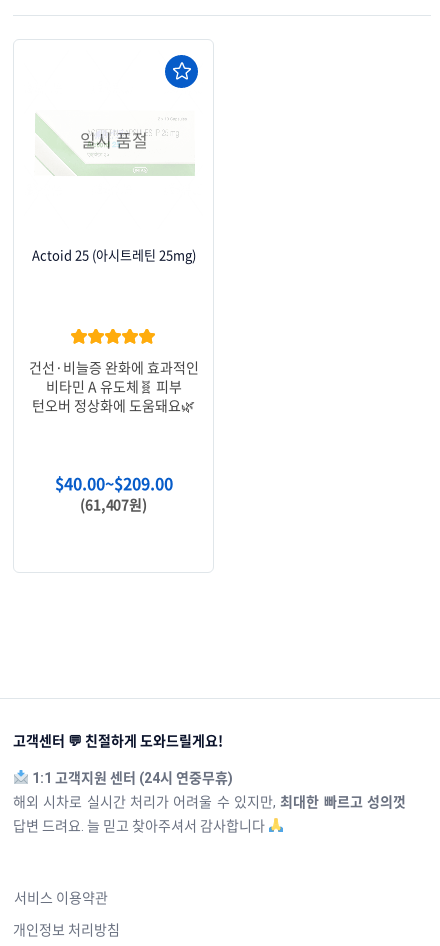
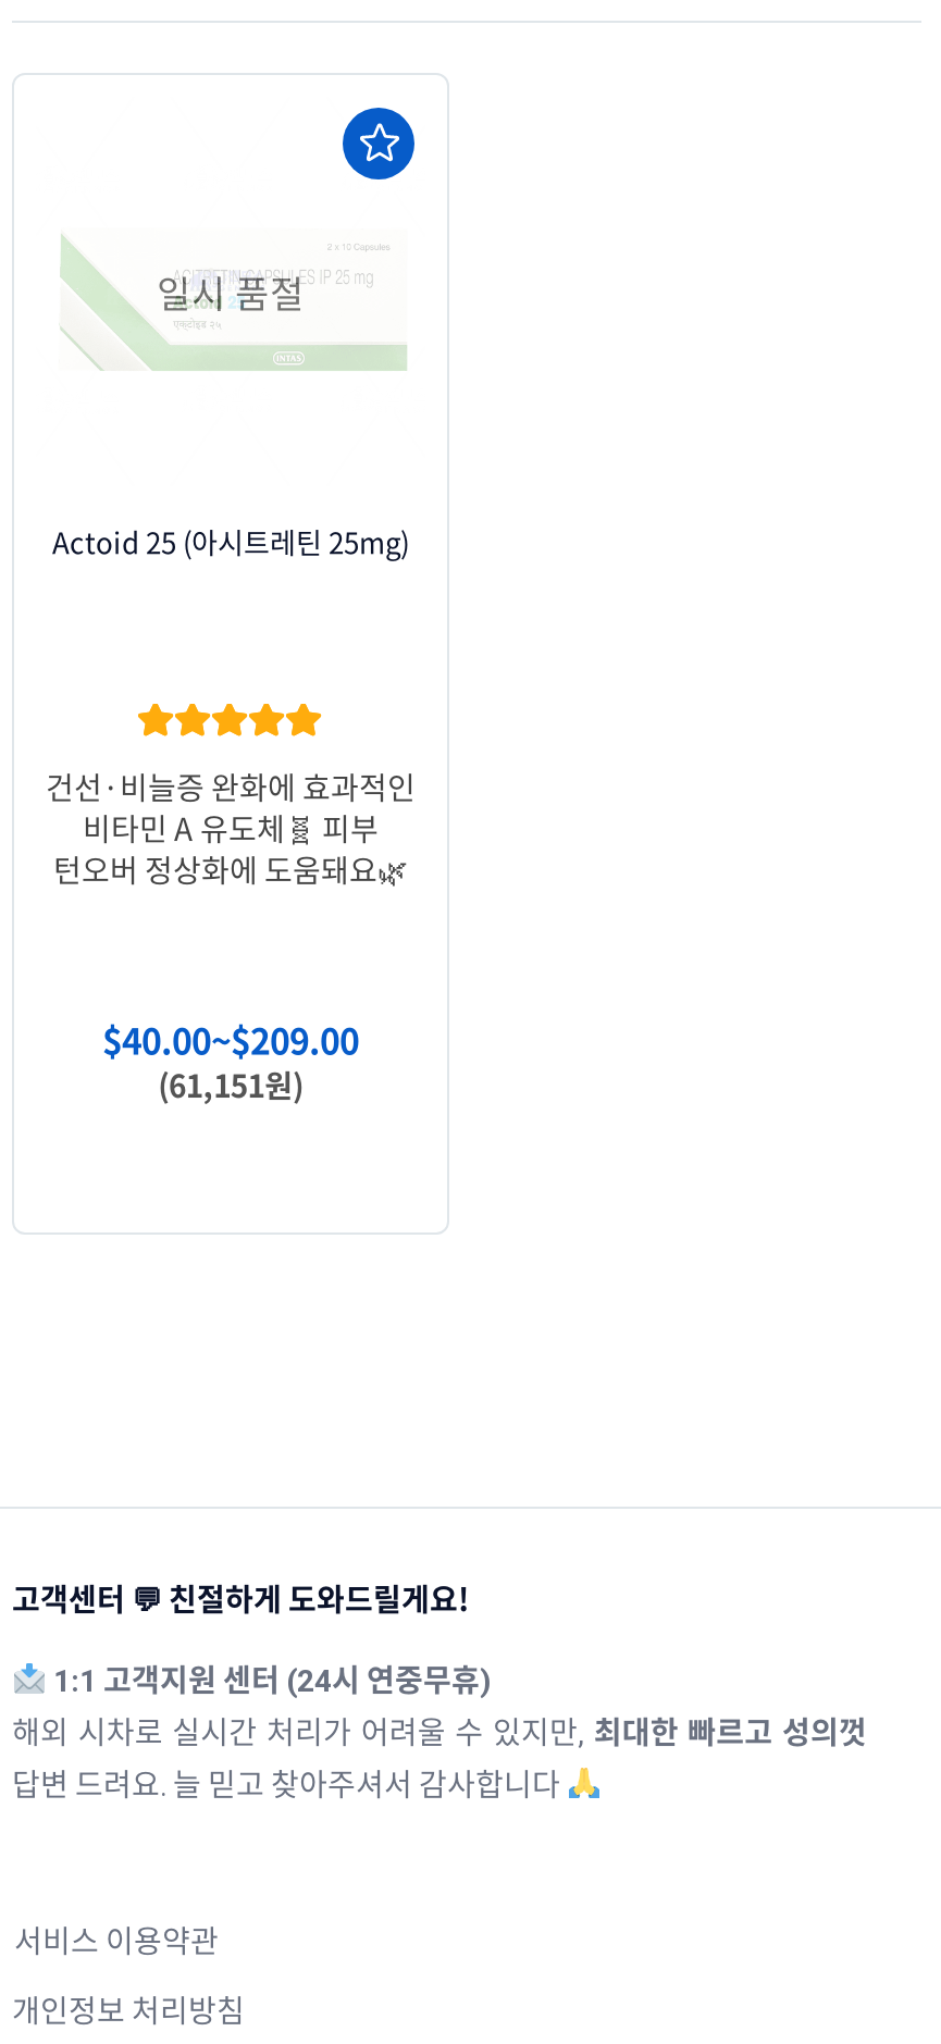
- (61,407원)
+ (61,151원)
